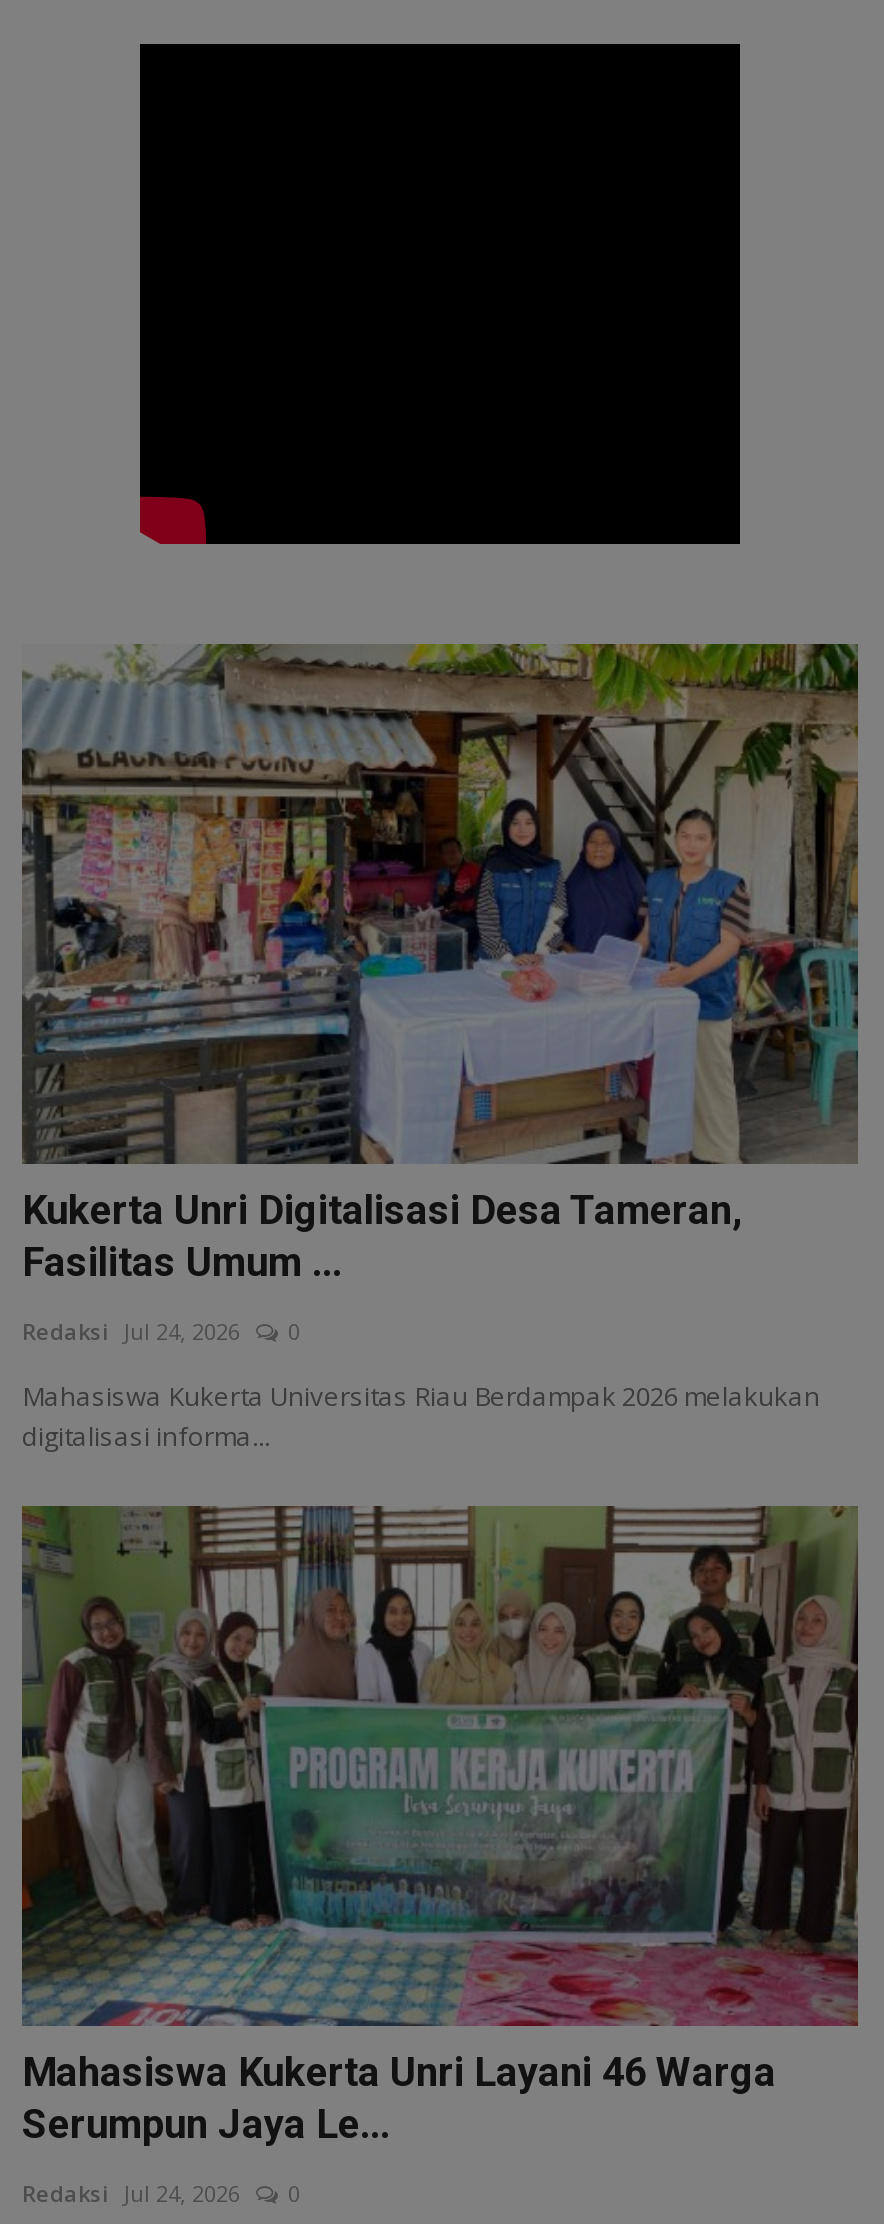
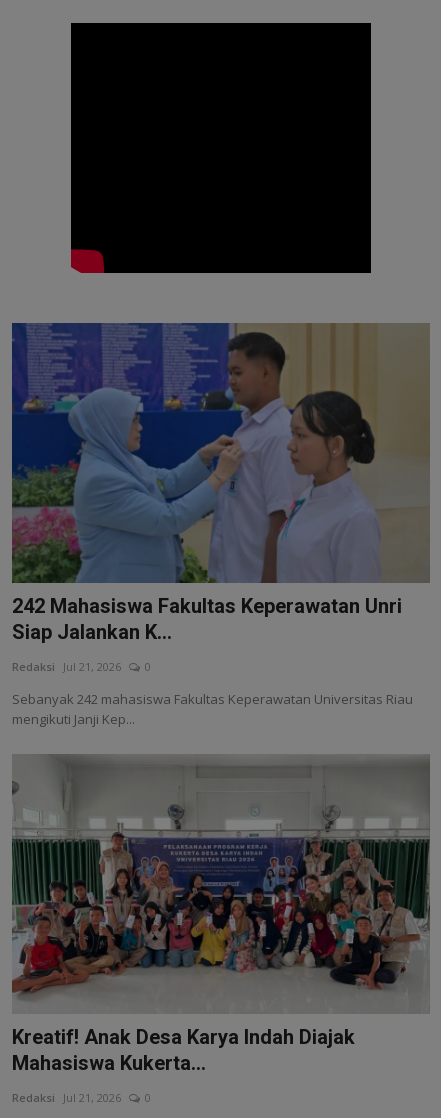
- [image]
- Kukerta Unri Digitalisasi Desa Tameran,
- Fasilitas Umum ...
+ [image]
+ 242 Mahasiswa Fakultas Keperawatan Unri
+ Siap Jalankan K...

- Redaksi Jul 24, 2026 0
+ Redaksi Jul 21, 2026 0

- Mahasiswa Kukerta Universitas Riau Berdampak 2026 melakukan
- digitalisasi informa...
+ Sebanyak 242 mahasiswa Fakultas Keperawatan Universitas Riau
+ mengikuti Janji Kep...

- [image]
- Mahasiswa Kukerta Unri Layani 46 Warga
- Serumpun Jaya Le...
+ [image]
+ Kreatif! Anak Desa Karya Indah Diajak
+ Mahasiswa Kukerta...

- Redaksi Jul 24, 2026 0
+ Redaksi Jul 21, 2026 0
